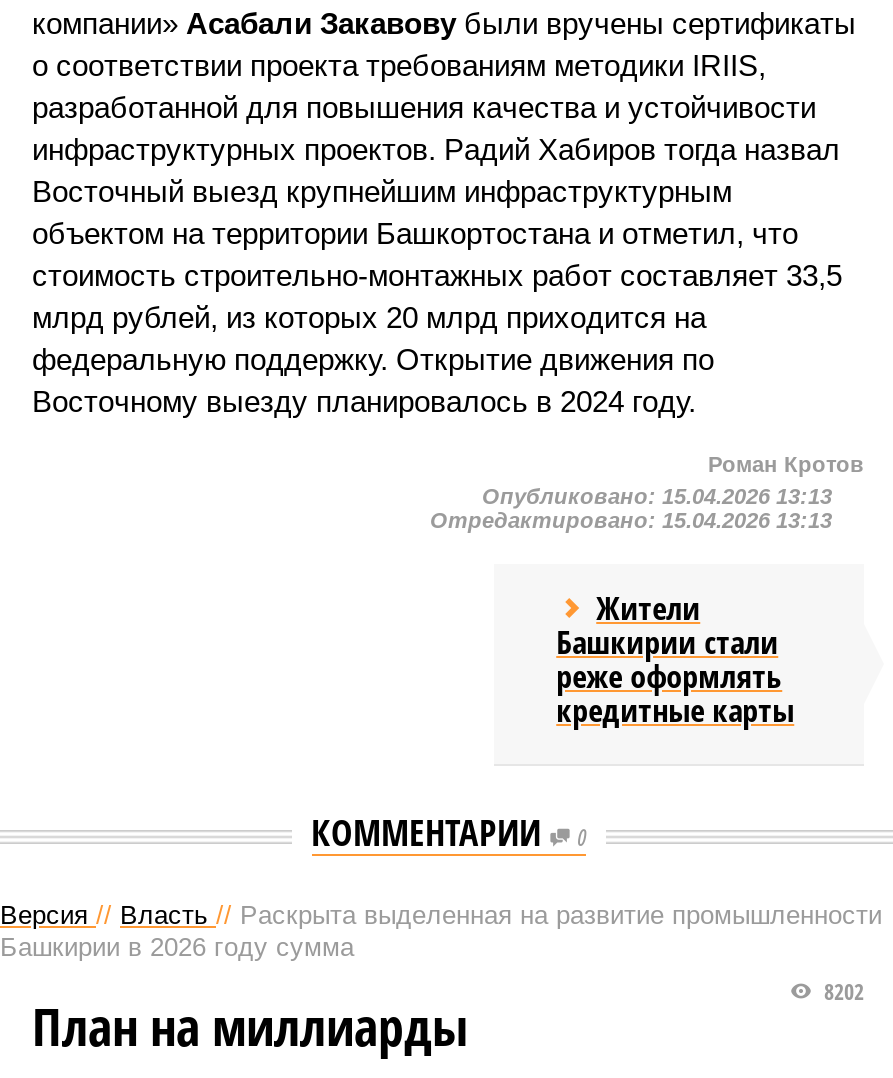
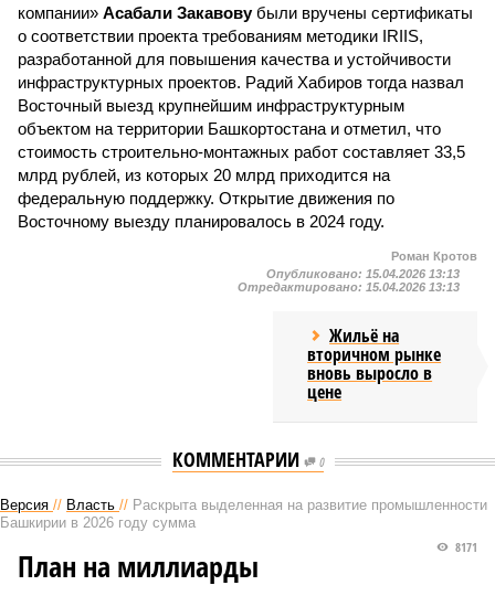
- Жители
- Башкирии стали
- реже оформлять
- кредитные карты
+ Жильё на
+ вторичном рынке
+ вновь выросло в
+ цене

- 8202
+ 8171
